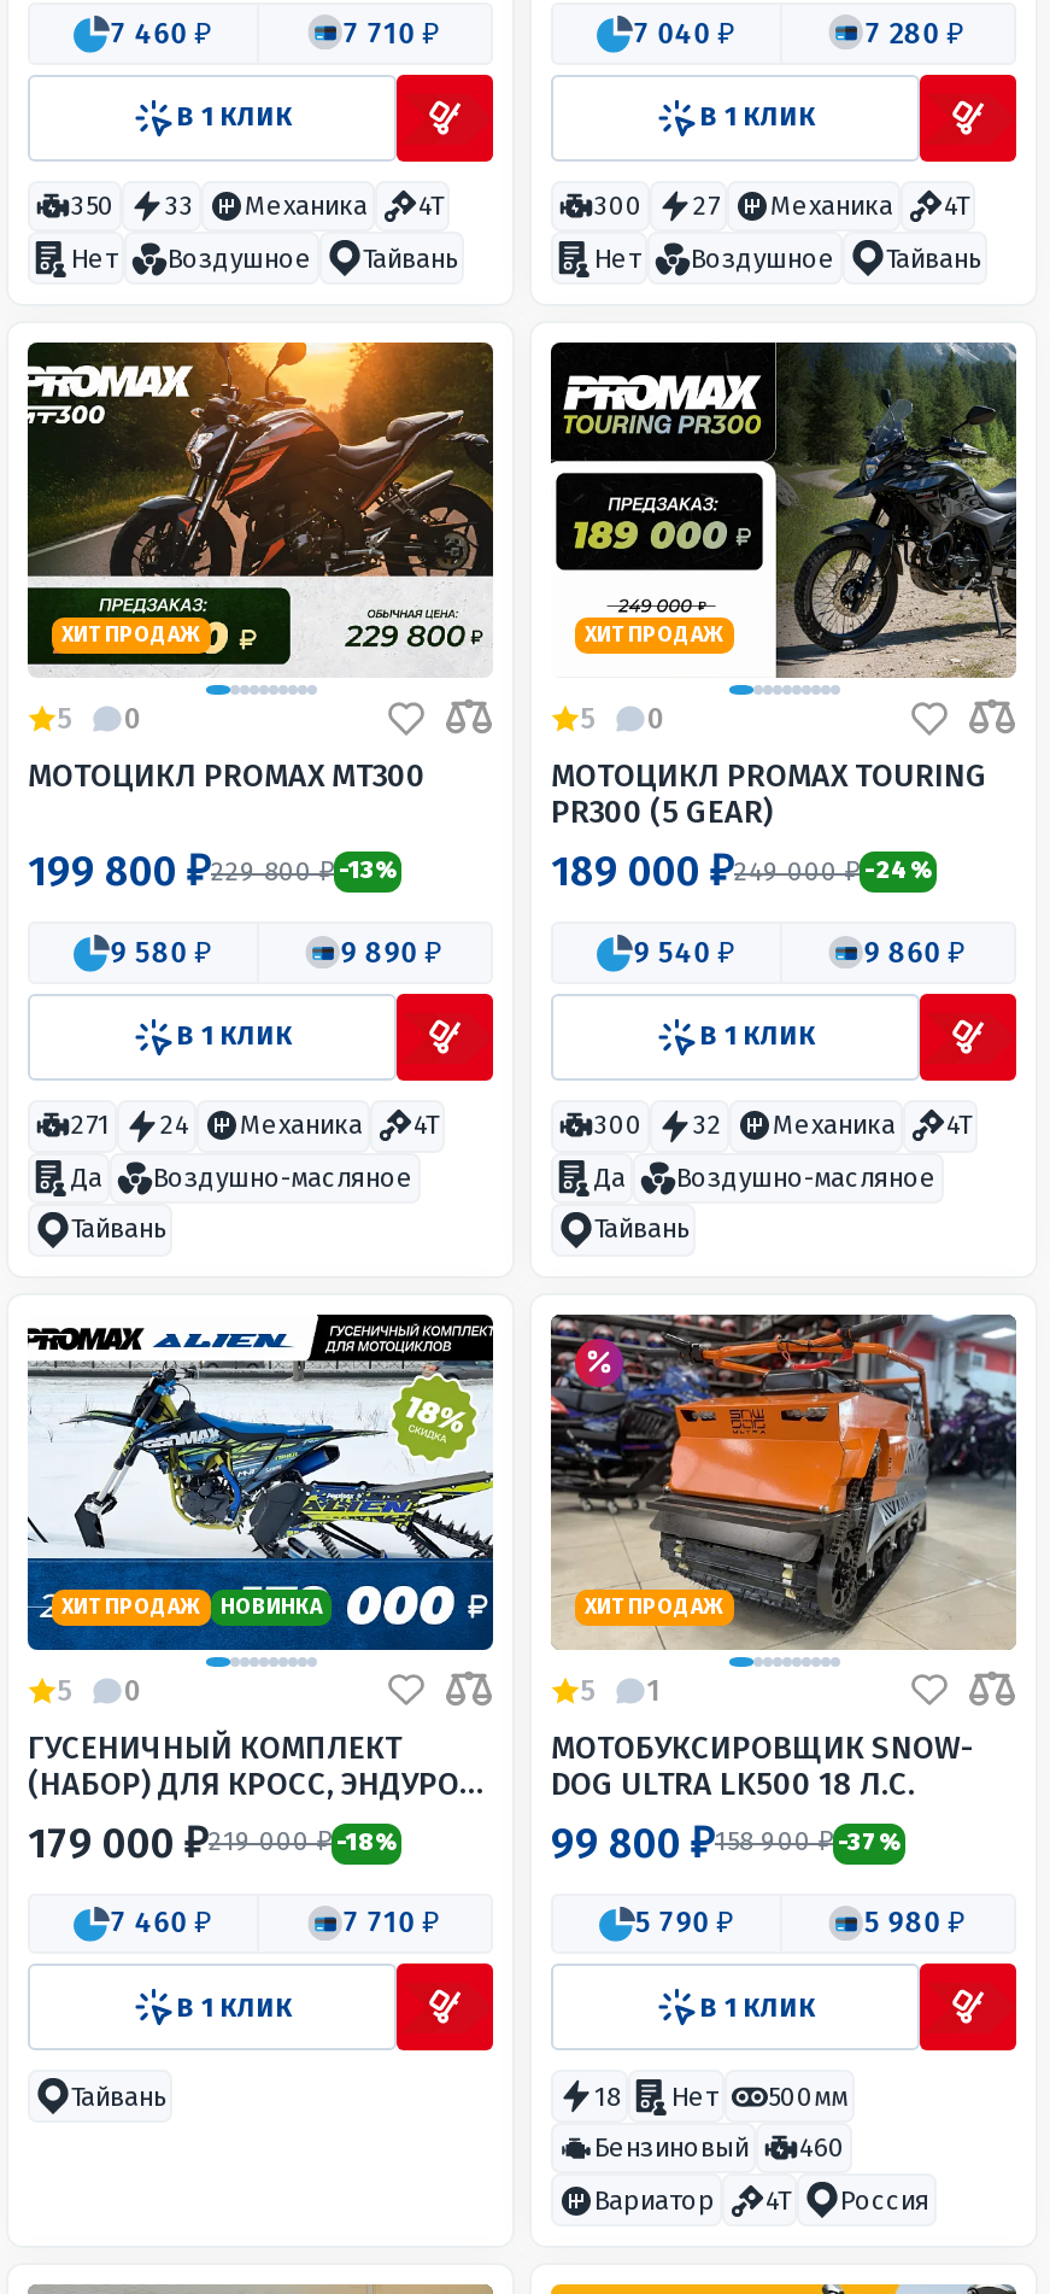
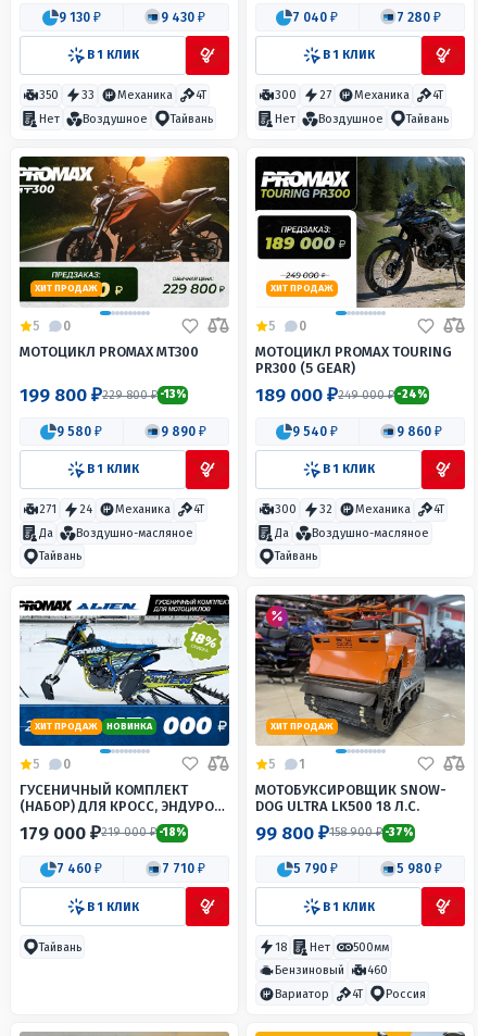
- 7 460 ₽
+ 9 130 ₽

- 7 710 ₽
+ 9 430 ₽
